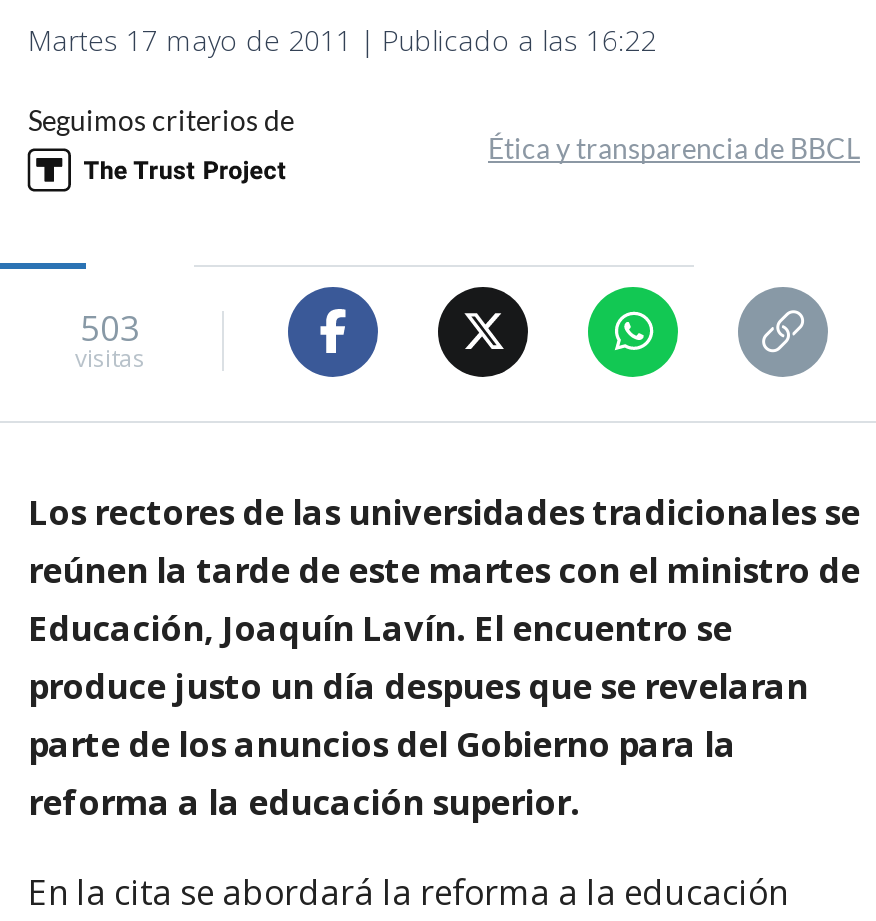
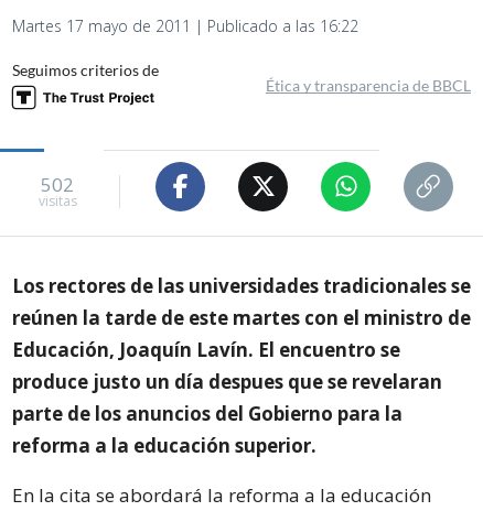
- 503
+ 502
